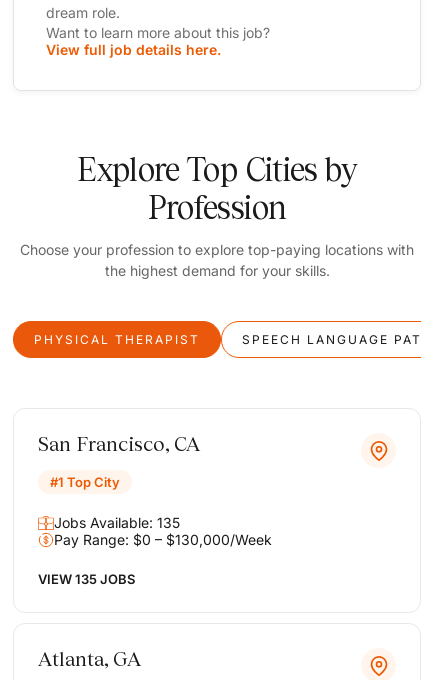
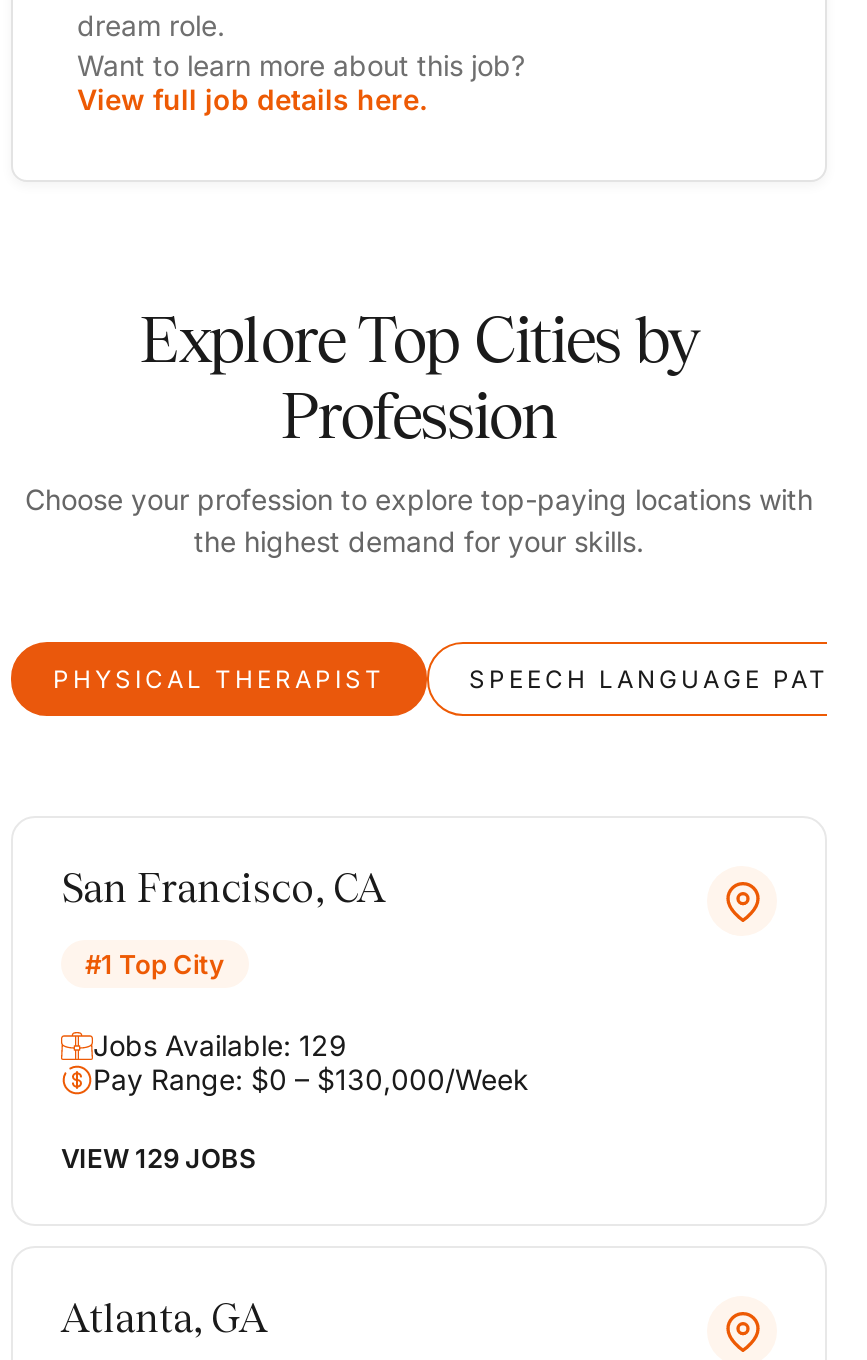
- Jobs Available: 135
+ Jobs Available: 129

- VIEW 135 JOBS
+ VIEW 129 JOBS
